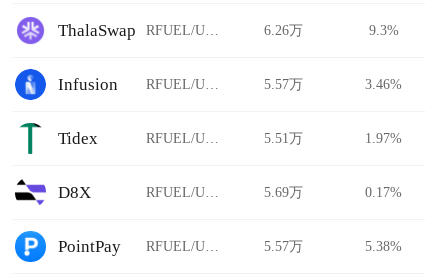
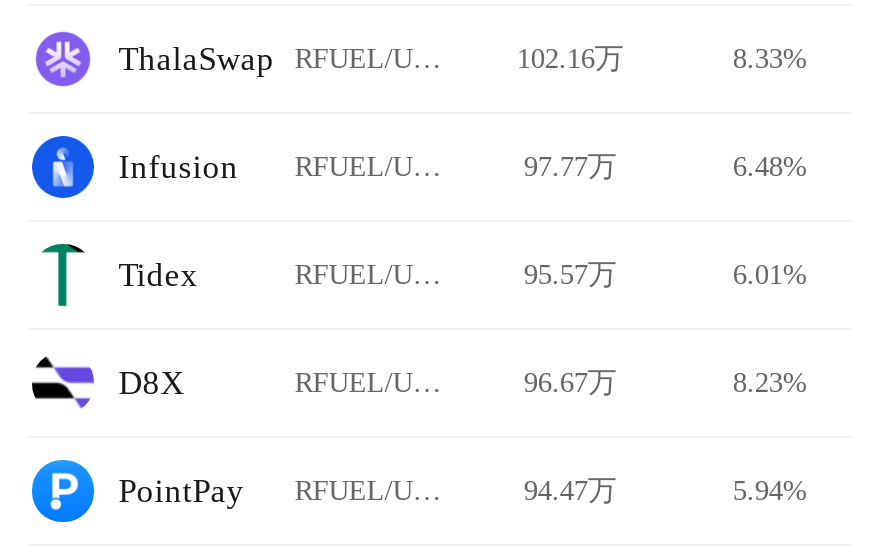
- 6.26万
+ 102.16万

- 9.3%
+ 8.33%

- 5.57万
+ 97.77万

- 3.46%
+ 6.48%

- 5.51万
+ 95.57万

- 1.97%
+ 6.01%

- 5.69万
+ 96.67万

- 0.17%
+ 8.23%

- 5.57万
+ 94.47万

- 5.38%
+ 5.94%
